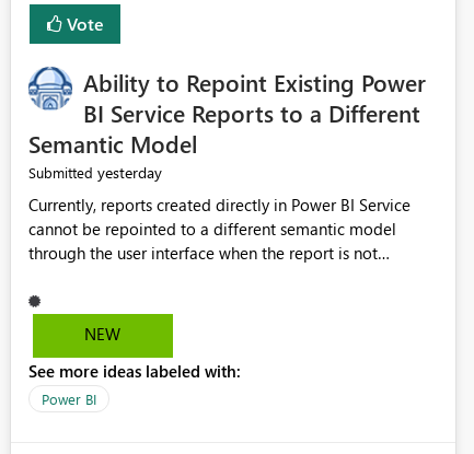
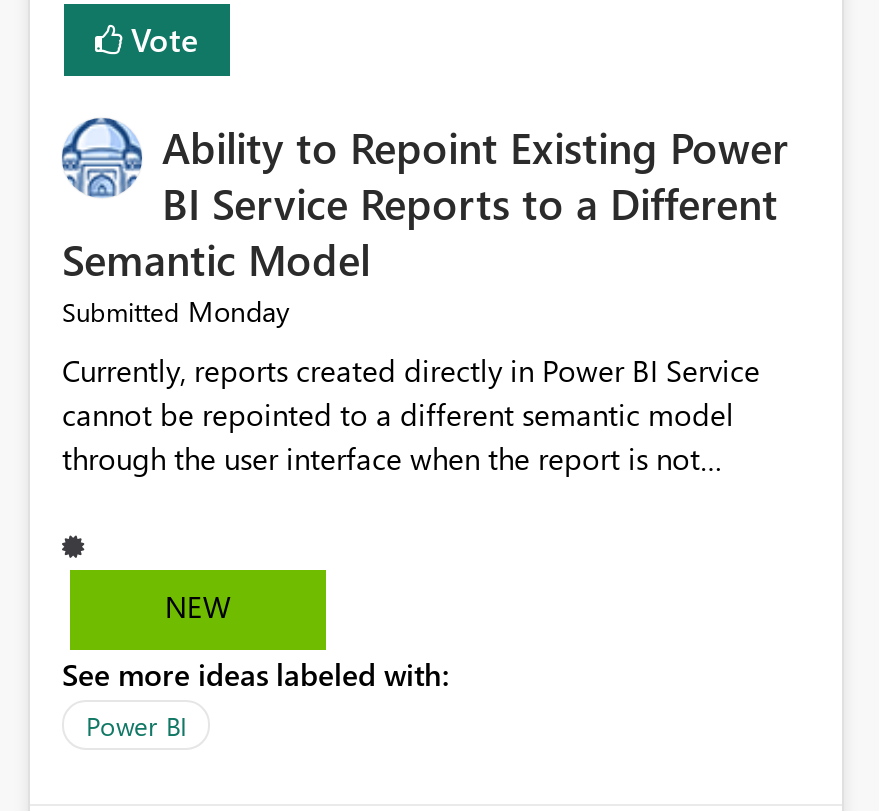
- Submitted yesterday
+ Submitted Monday
